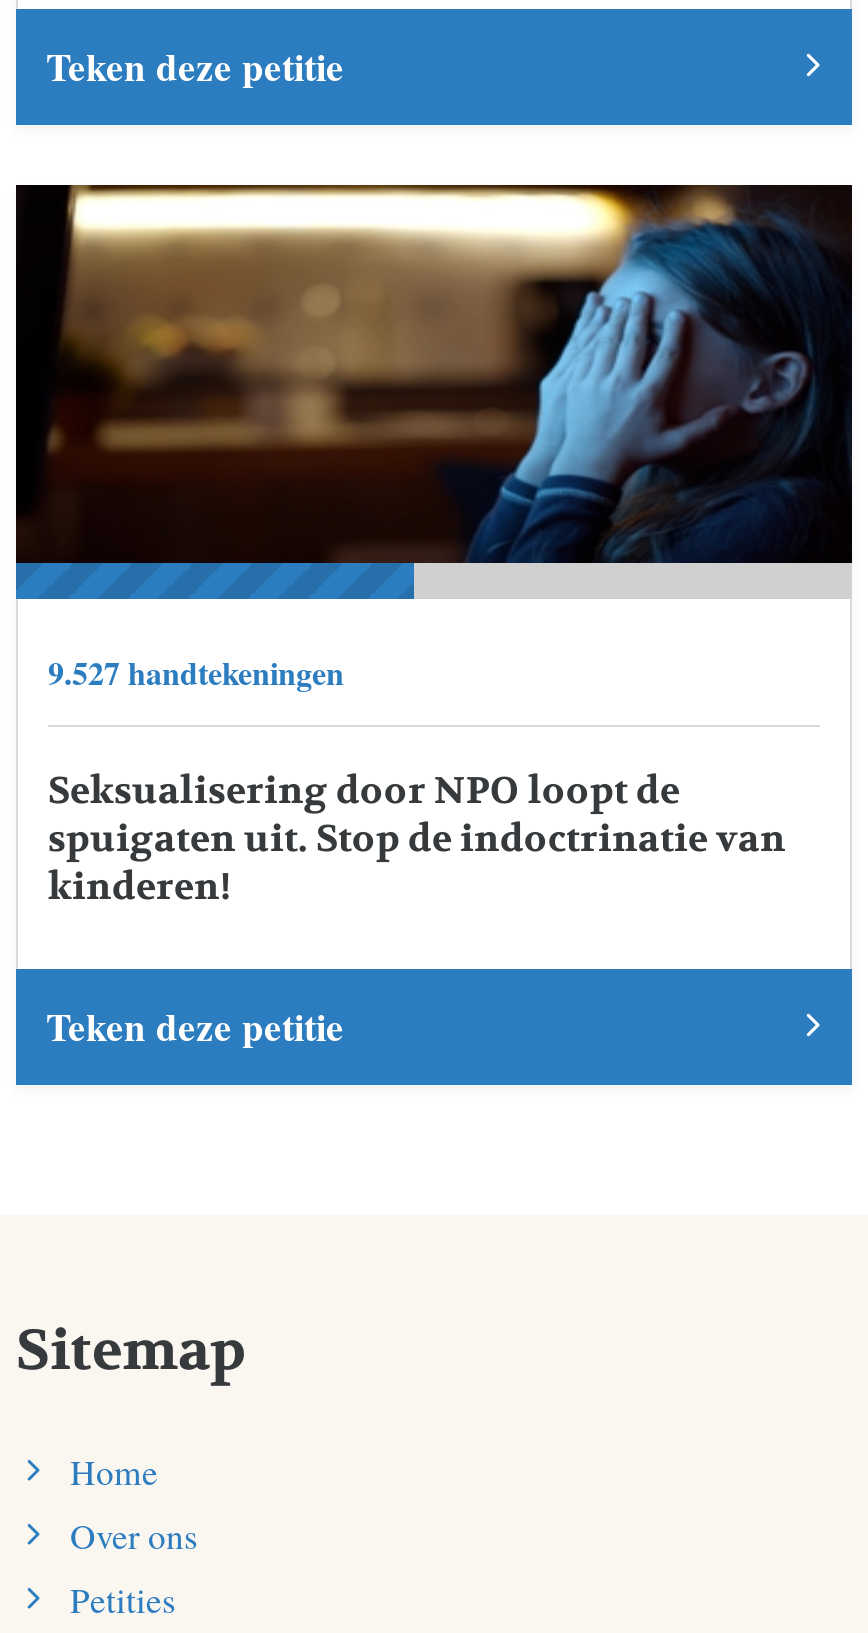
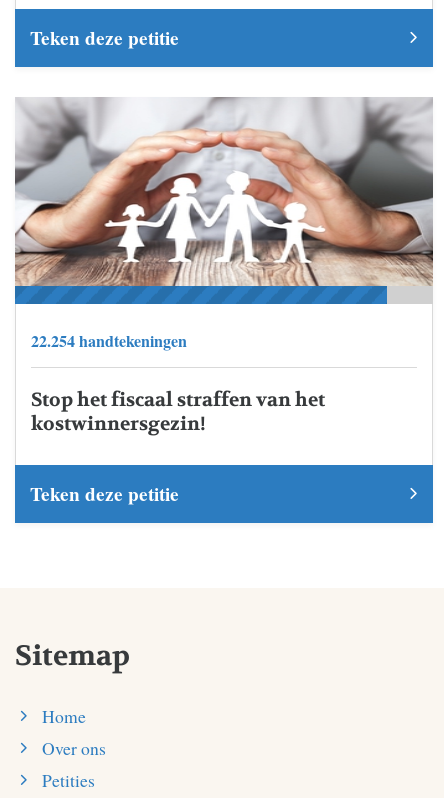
- [image]
- 9.527 handtekeningen
+ [image]
+ 22.254 handtekeningen

- Seksualisering door NPO loopt de
- spuigaten uit. Stop de indoctrinatie van
- kinderen!
+ Stop het fiscaal straffen van het
+ kostwinnersgezin!
